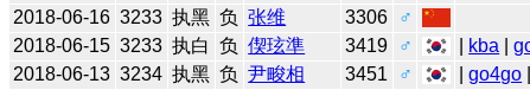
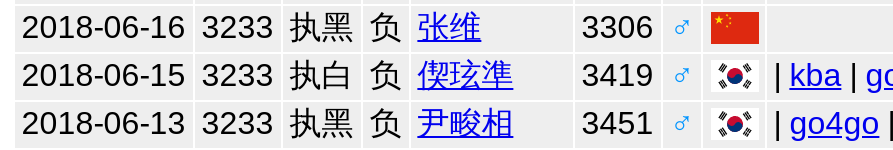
- 2018-06-13 3234 执黑 负 尹畯相
+ 2018-06-13 3233 执黑 负 尹畯相
